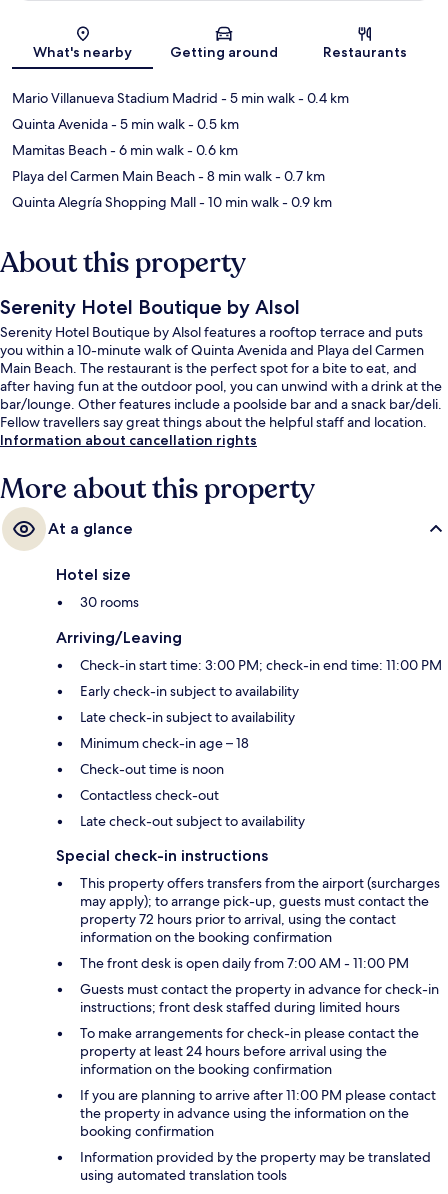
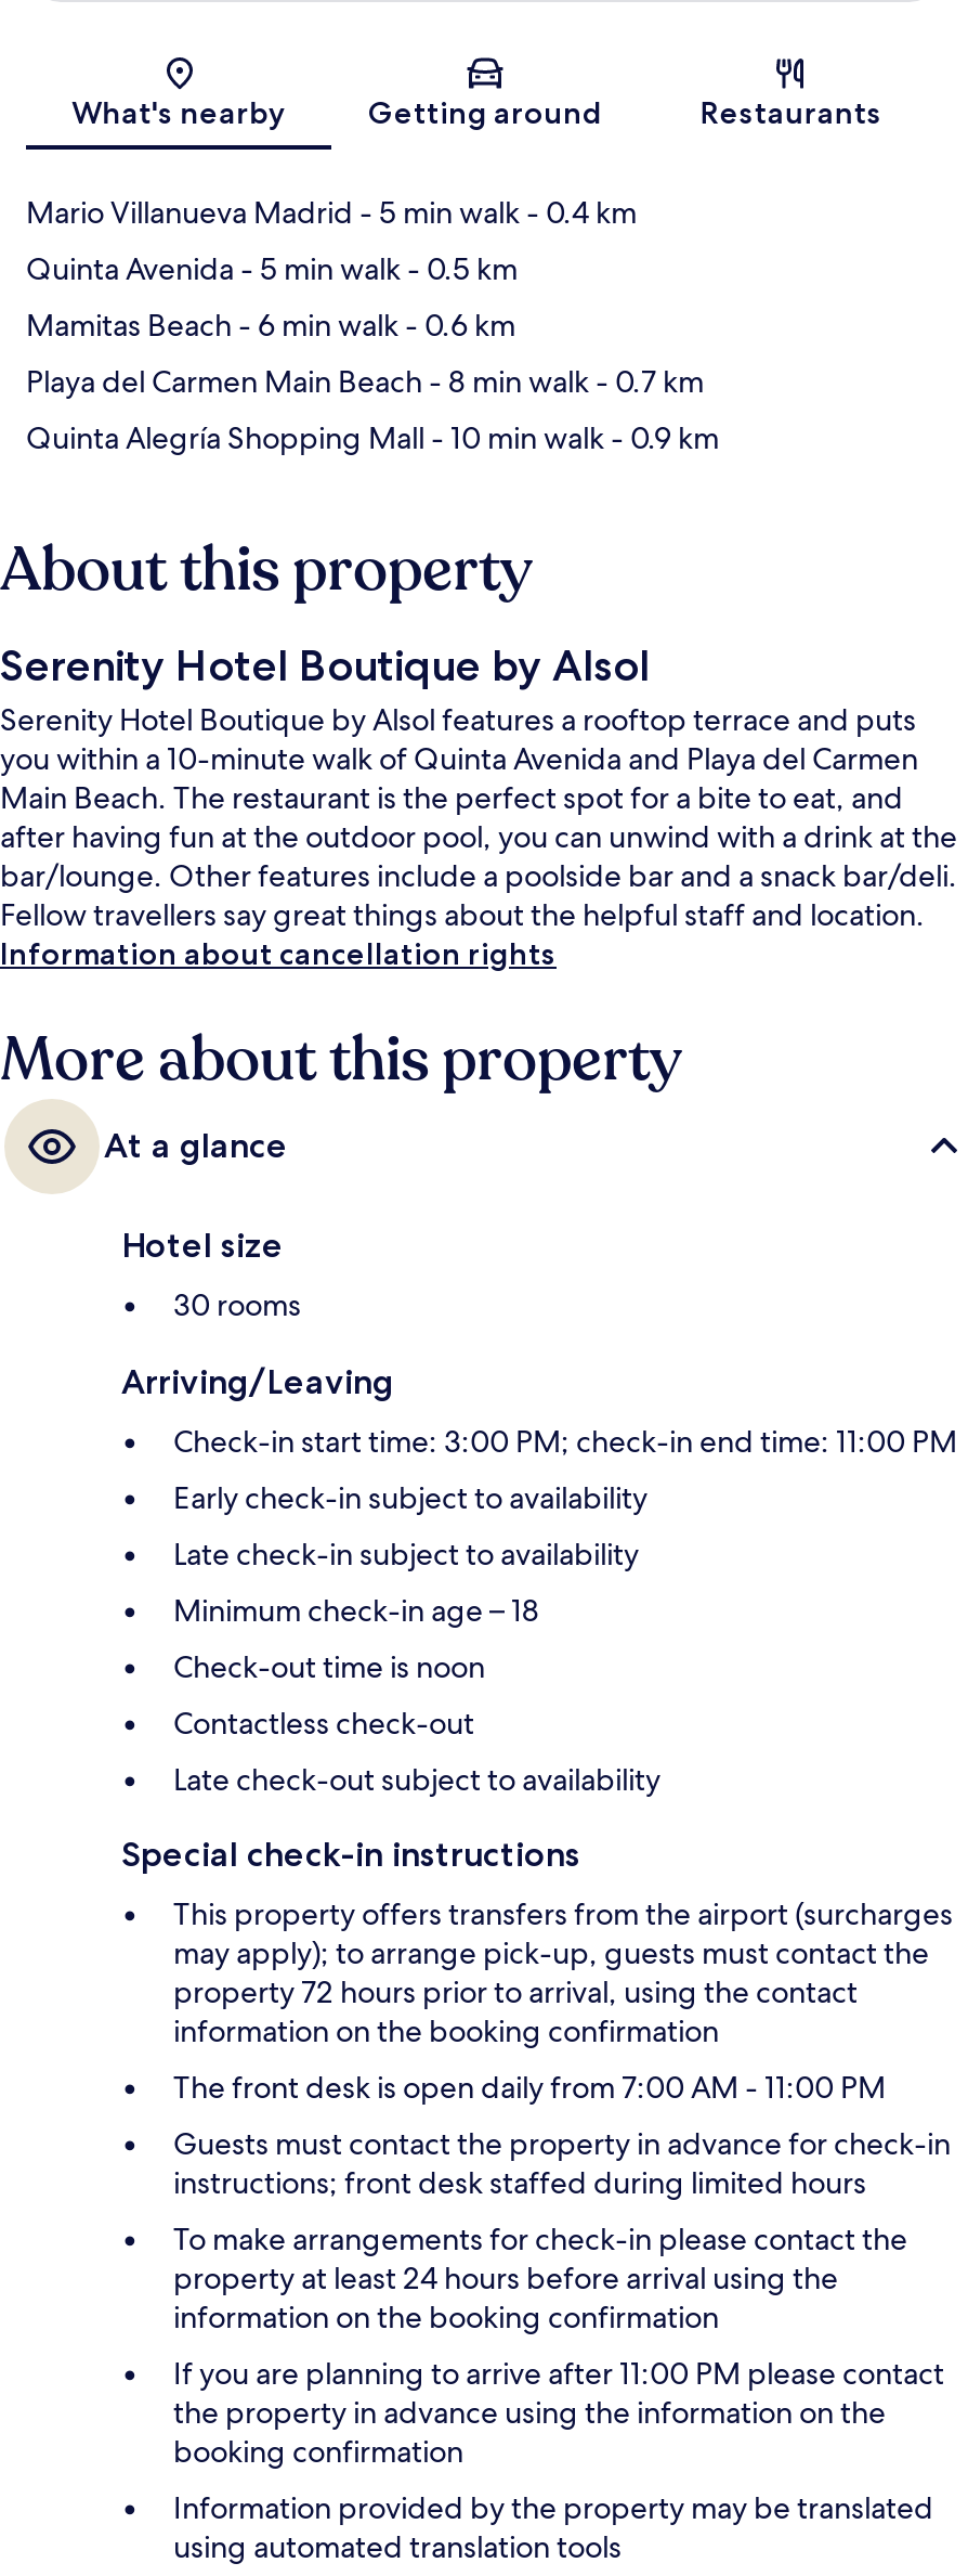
- Mario Villanueva Stadium Madrid - 5 min walk - 0.4 km
+ Mario Villanueva Madrid - 5 min walk - 0.4 km
